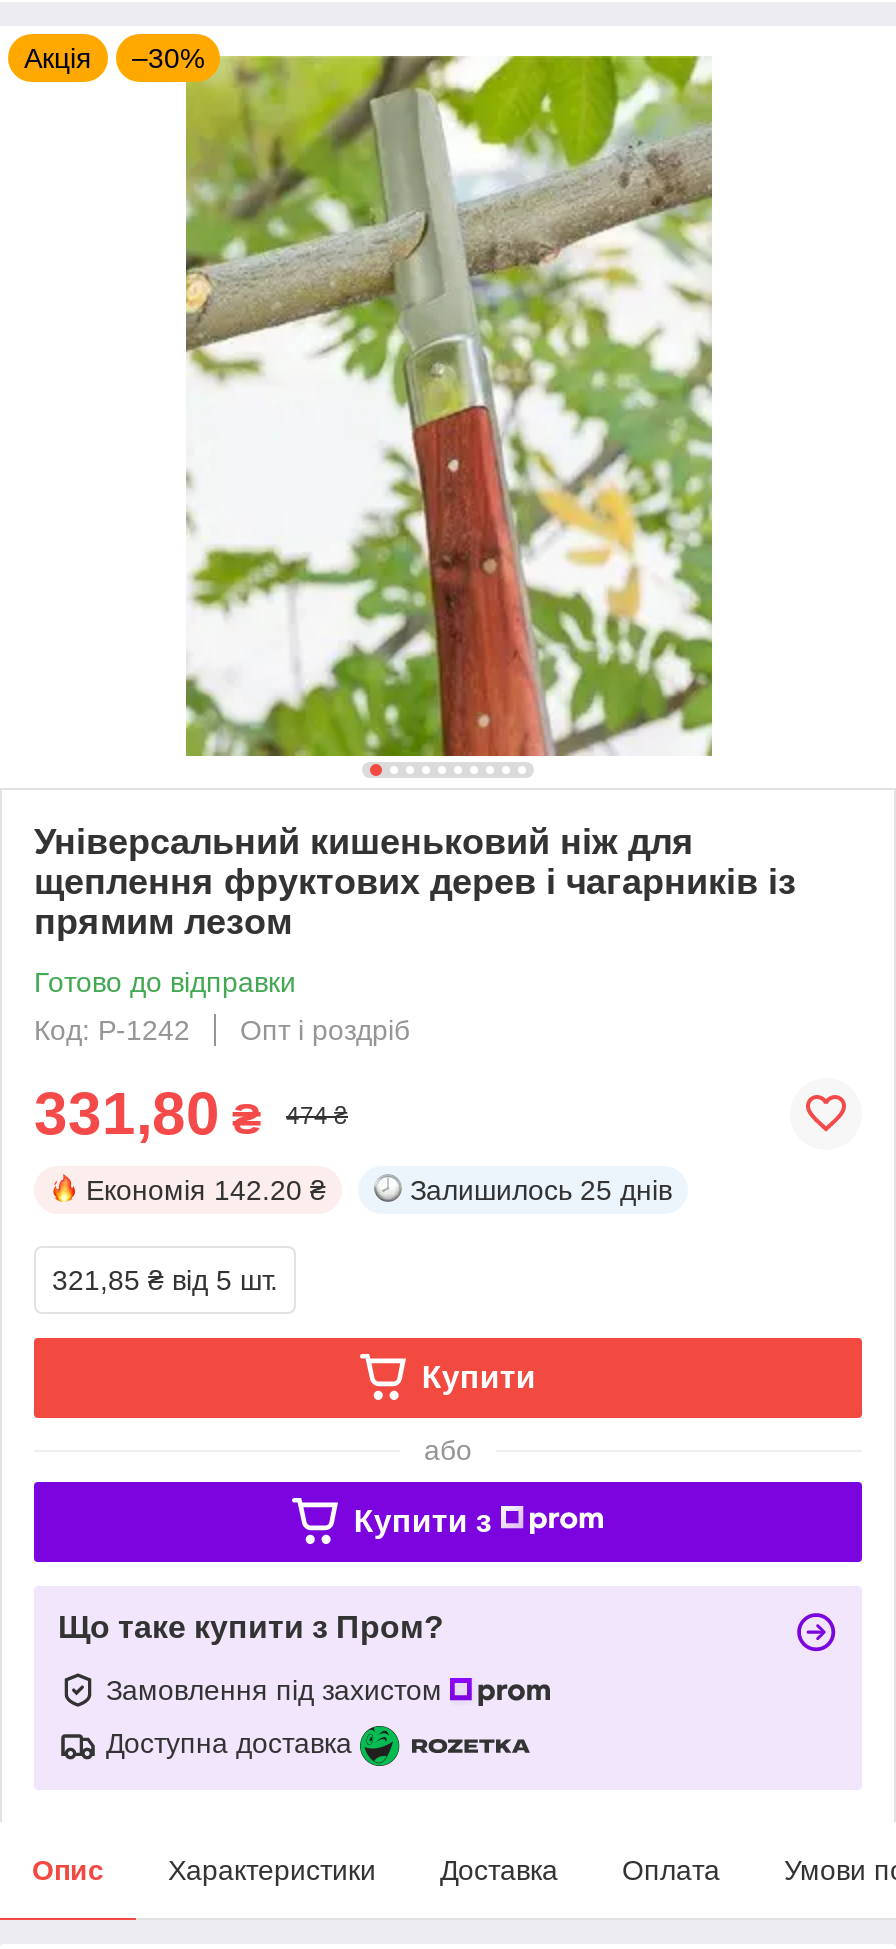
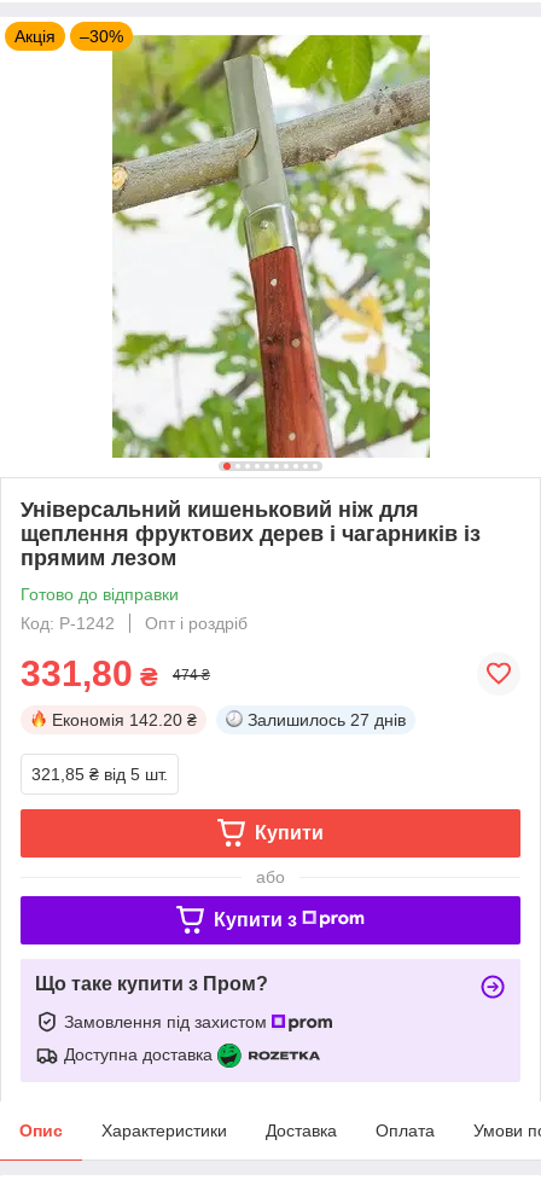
- Залишилось 25 днів
+ Залишилось 27 днів
